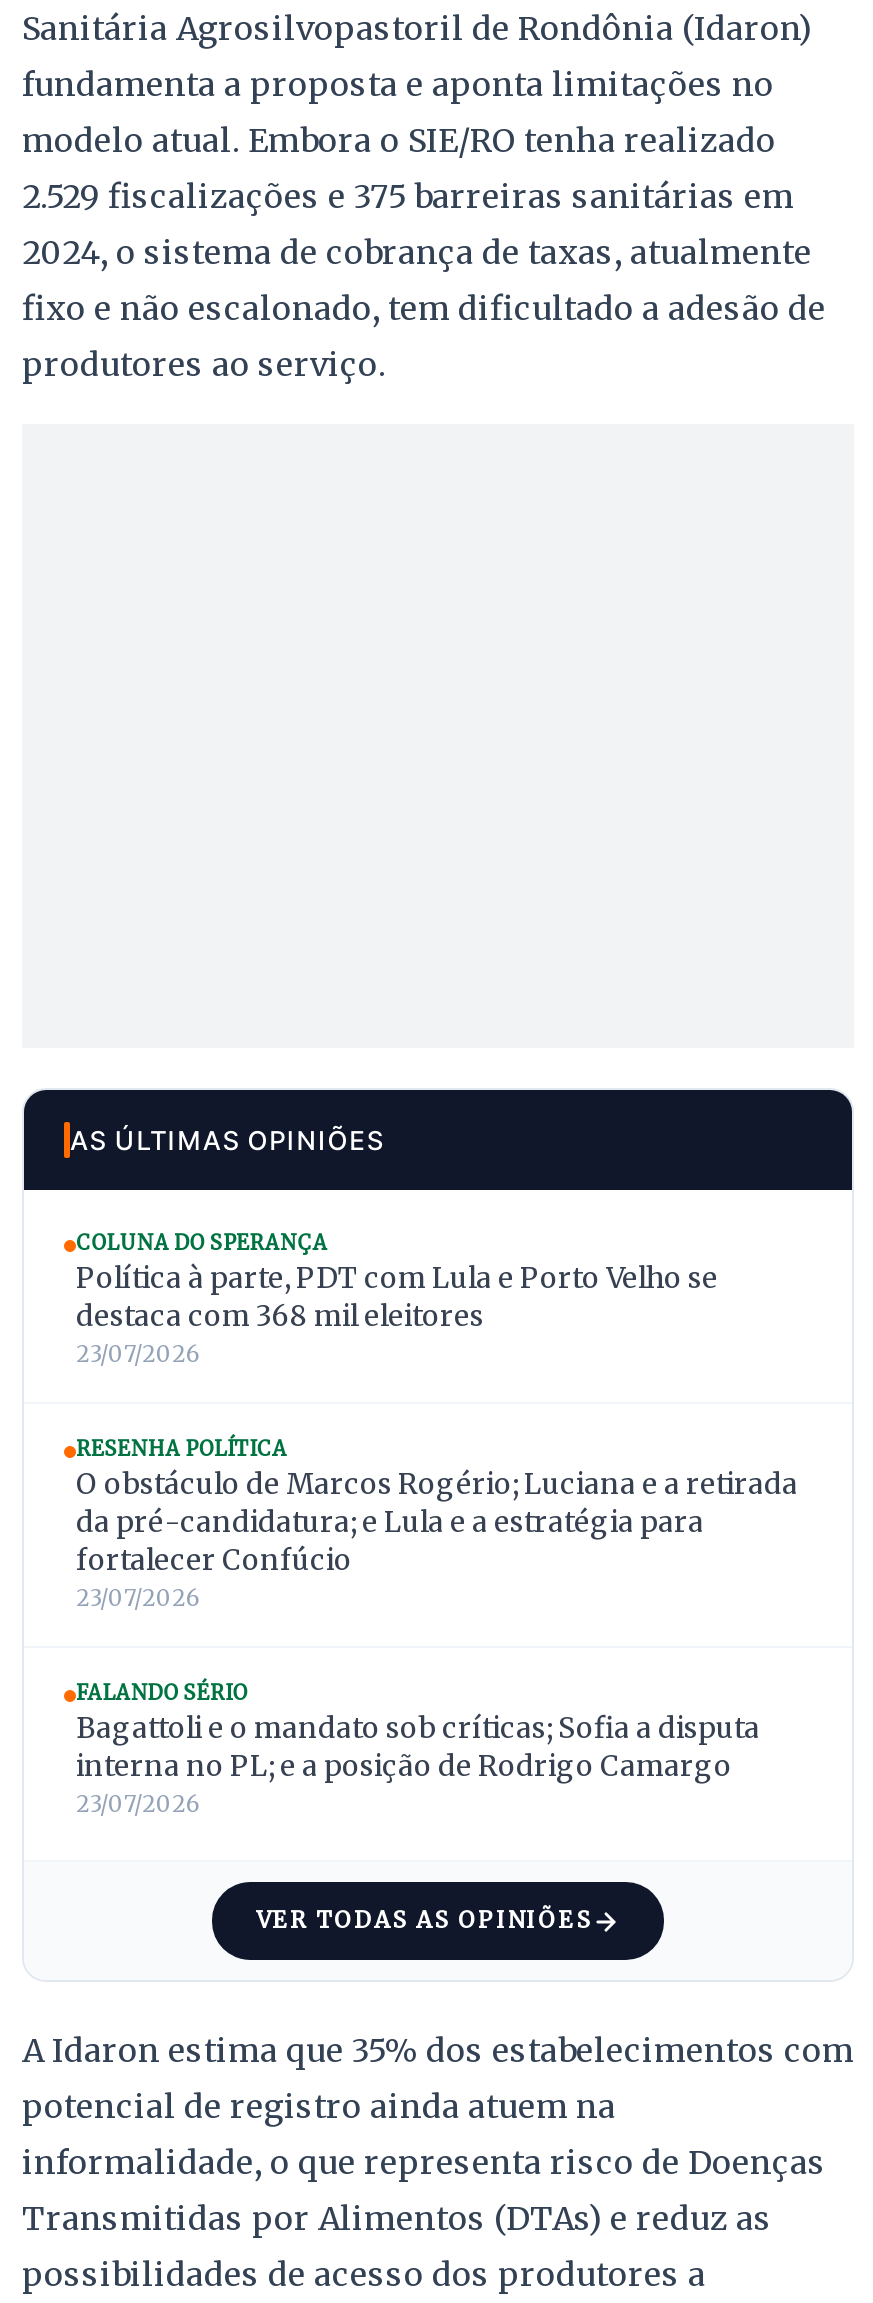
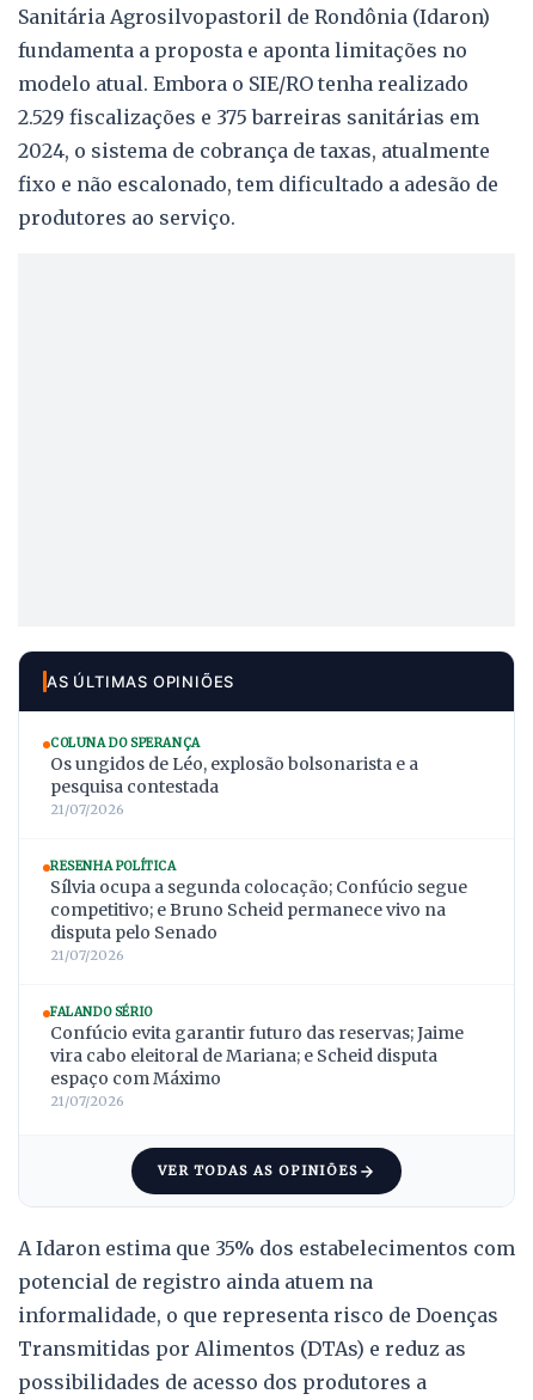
- Política à parte, PDT com Lula e Porto Velho se
- destaca com 368 mil eleitores
- 23/07/2026
+ Os ungidos de Léo, explosão bolsonarista e a
+ pesquisa contestada
+ 21/07/2026

- O obstáculo de Marcos Rogério; Luciana e a retirada
- da pré-candidatura; e Lula e a estratégia para
- fortalecer Confúcio
- 23/07/2026
+ Sílvia ocupa a segunda colocação; Confúcio segue
+ competitivo; e Bruno Scheid permanece vivo na
+ disputa pelo Senado
+ 21/07/2026

- Bagattoli e o mandato sob críticas; Sofia a disputa
- interna no PL; e a posição de Rodrigo Camargo
- 23/07/2026
+ Confúcio evita garantir futuro das reservas; Jaime
+ vira cabo eleitoral de Mariana; e Scheid disputa
+ espaço com Máximo
+ 21/07/2026
